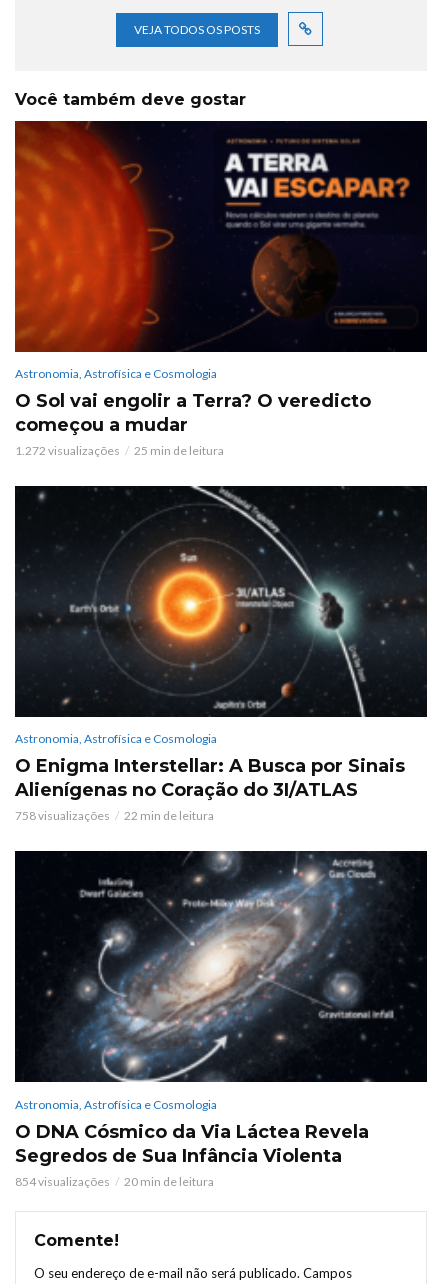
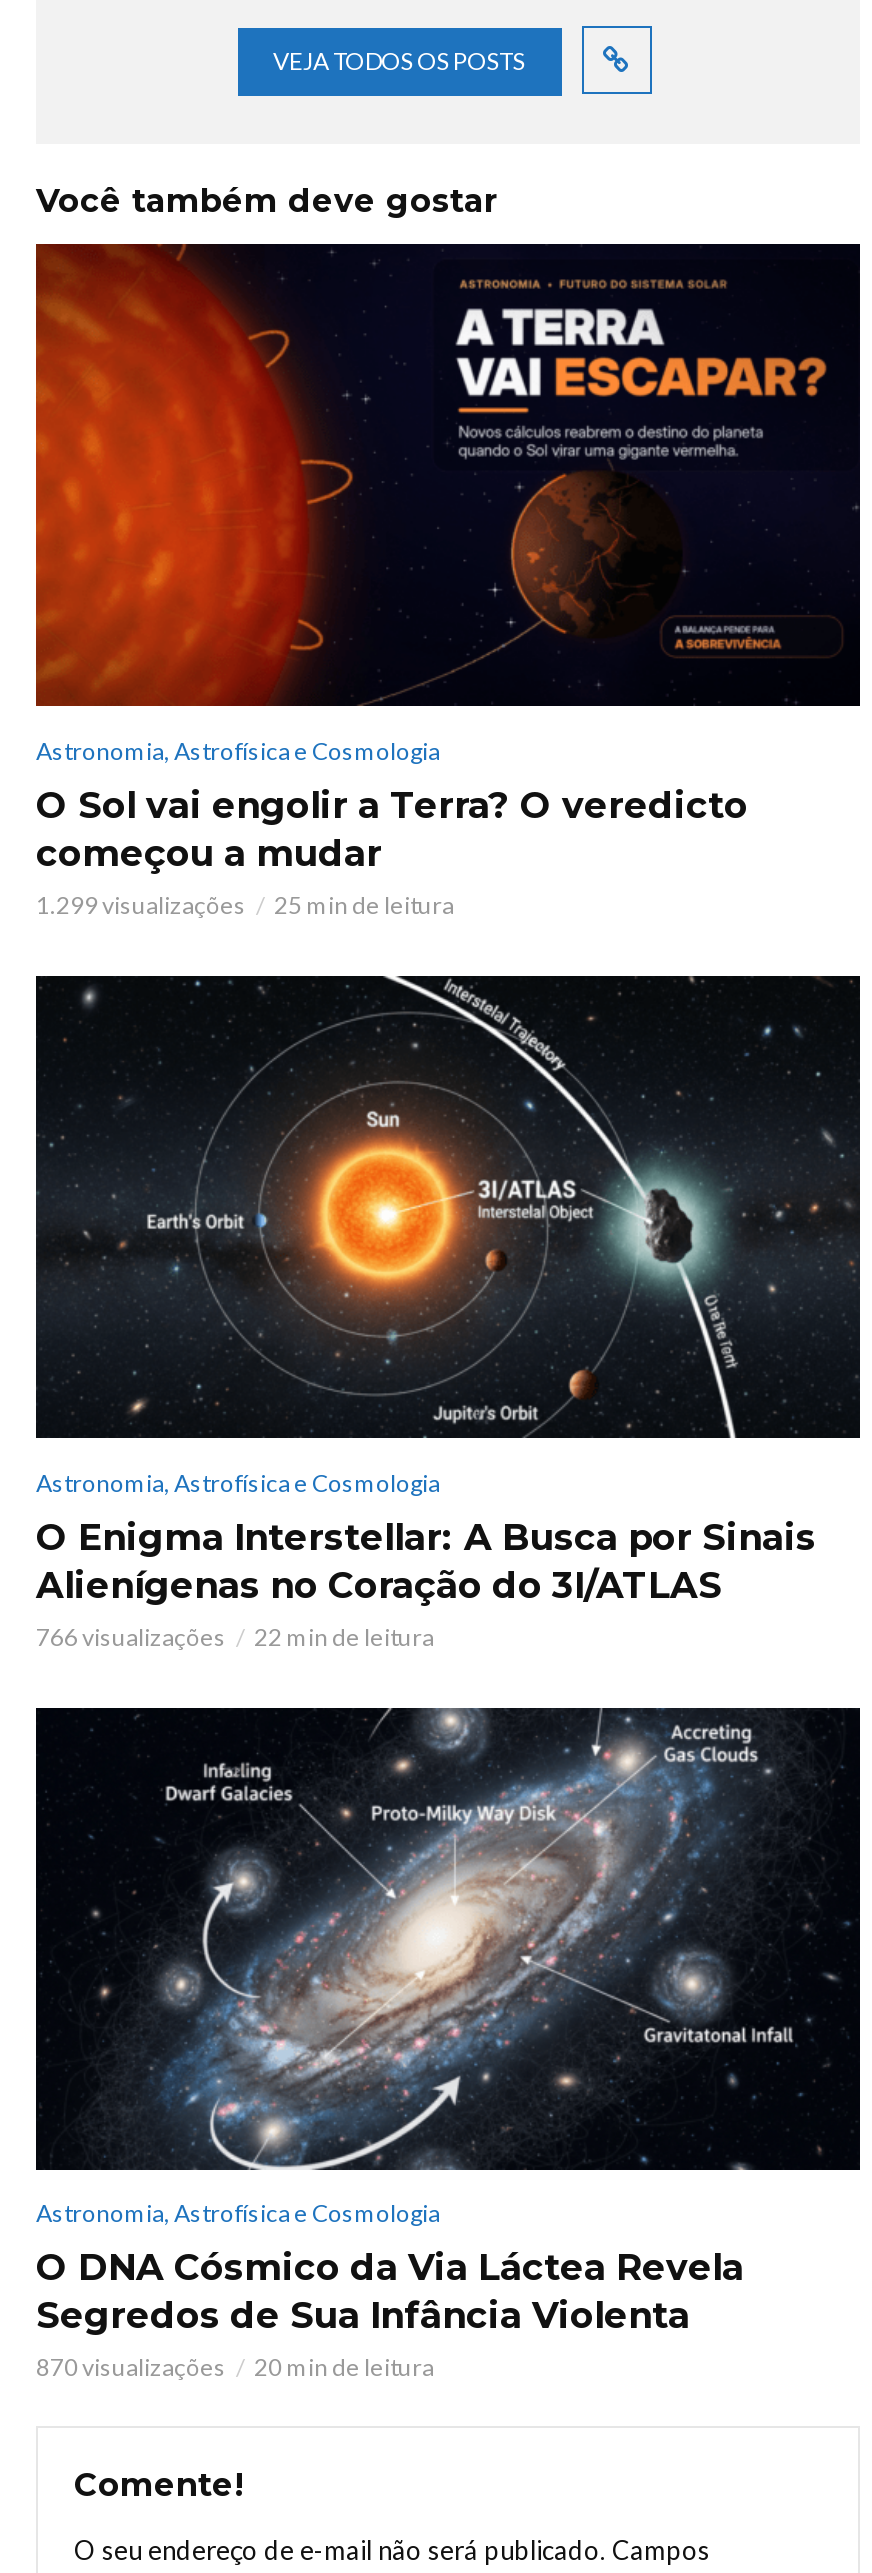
- 1.272 visualizações
+ 1.299 visualizações

- 758 visualizações
+ 766 visualizações

- 854 visualizações
+ 870 visualizações
